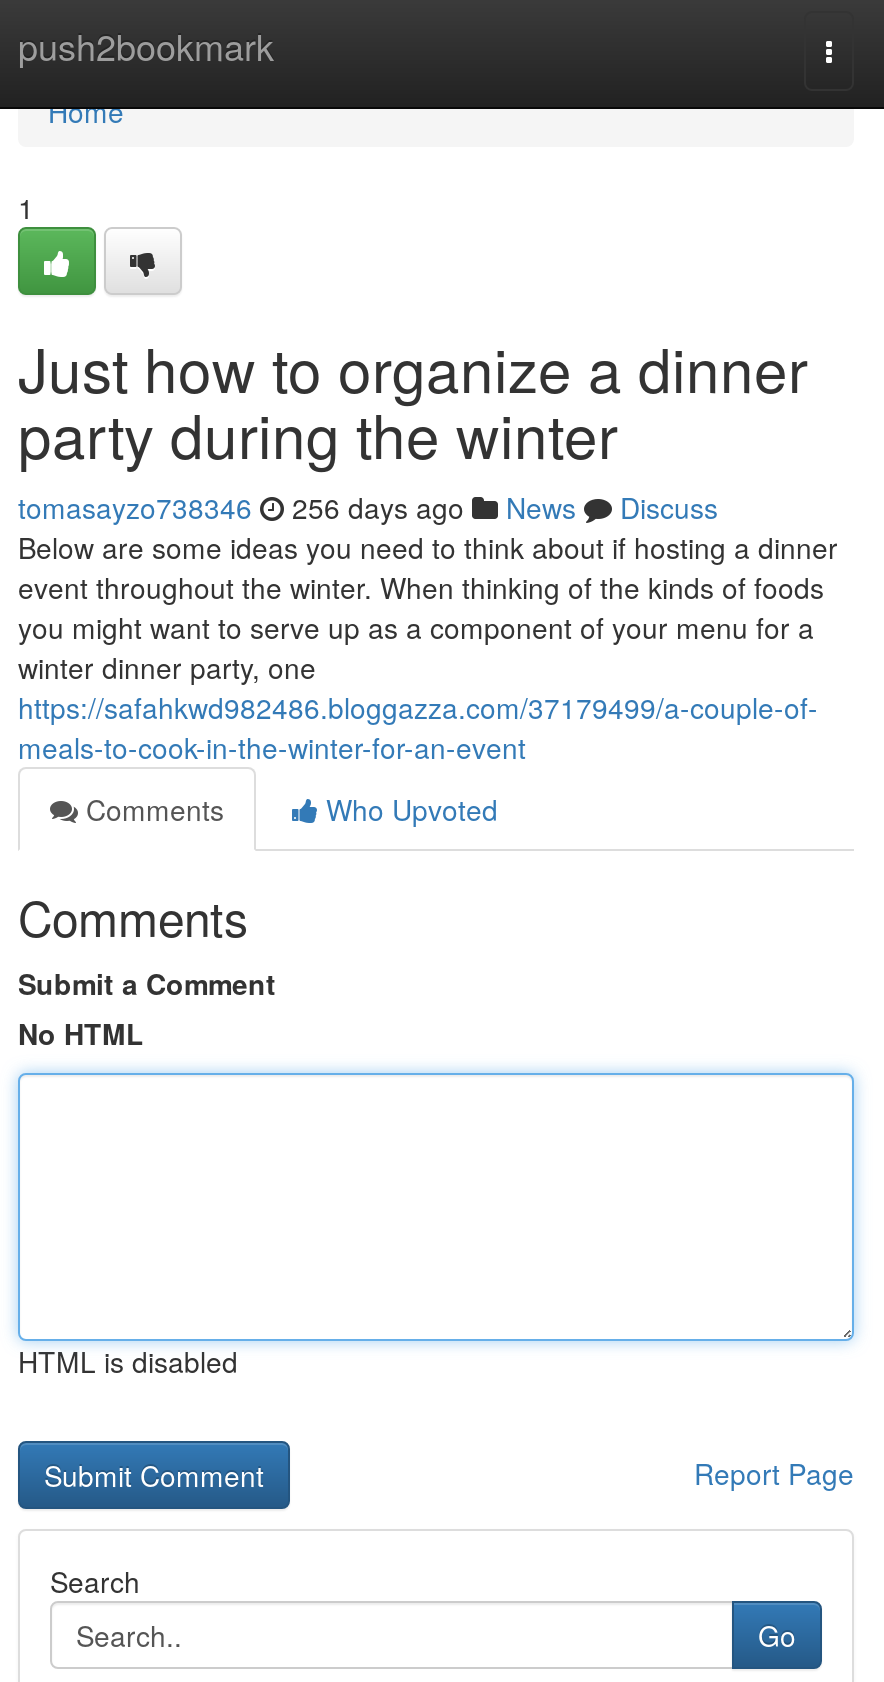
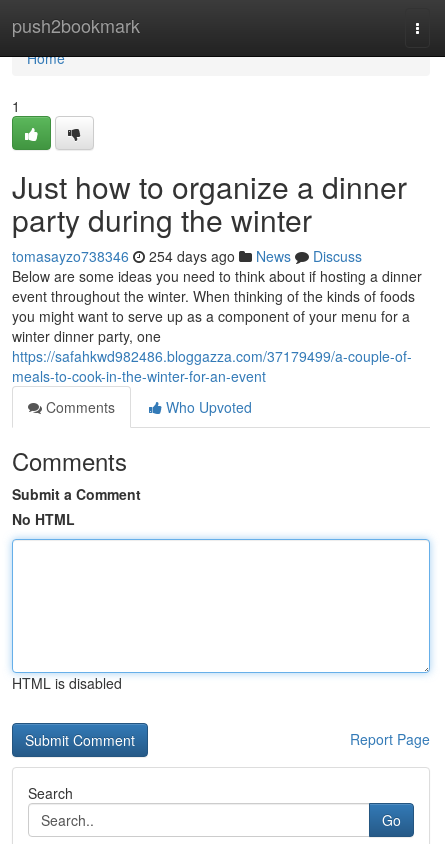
- tomasayzo738346 256 days ago News Discuss
+ tomasayzo738346 254 days ago News Discuss
